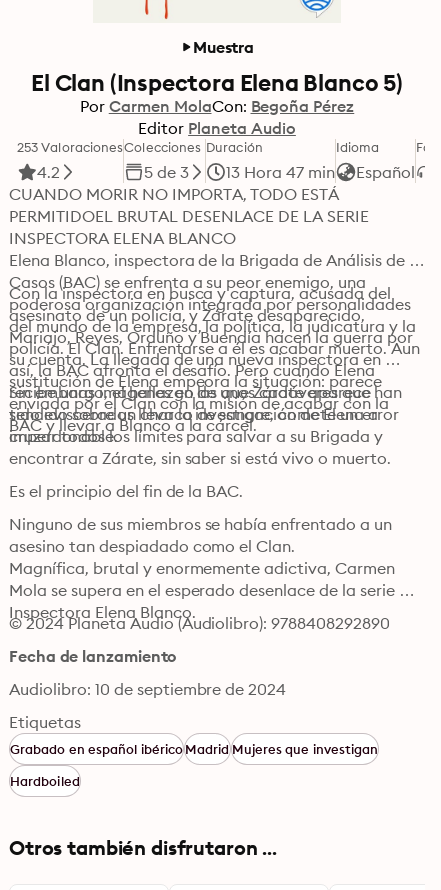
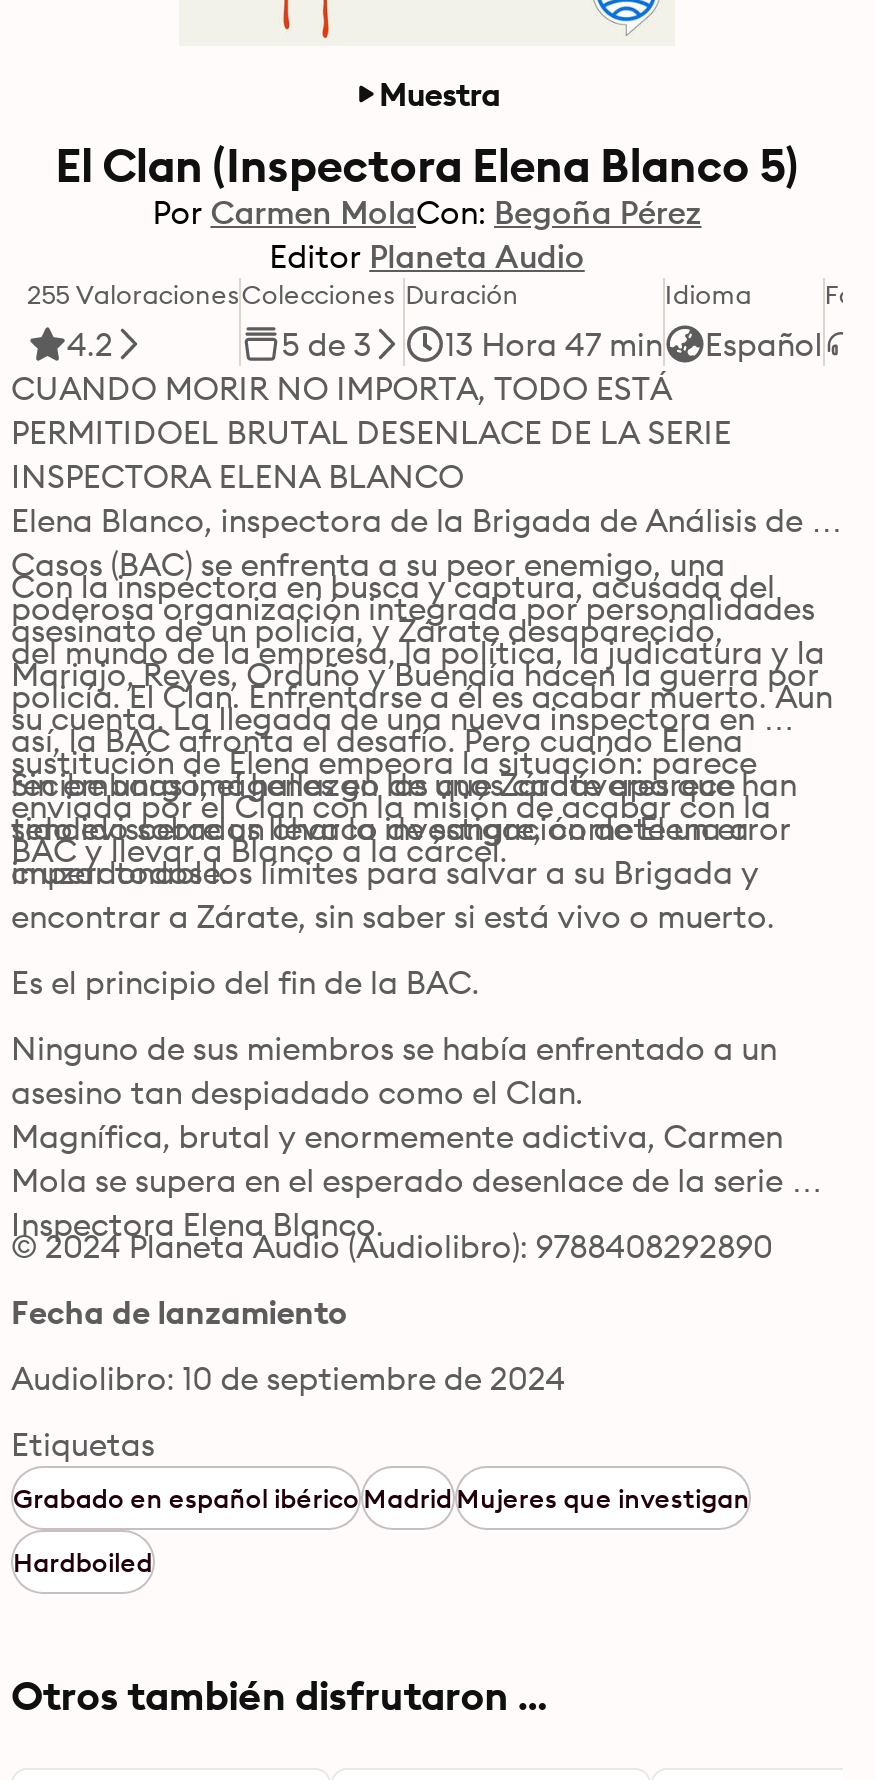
- 253 Valoraciones
+ 255 Valoraciones
